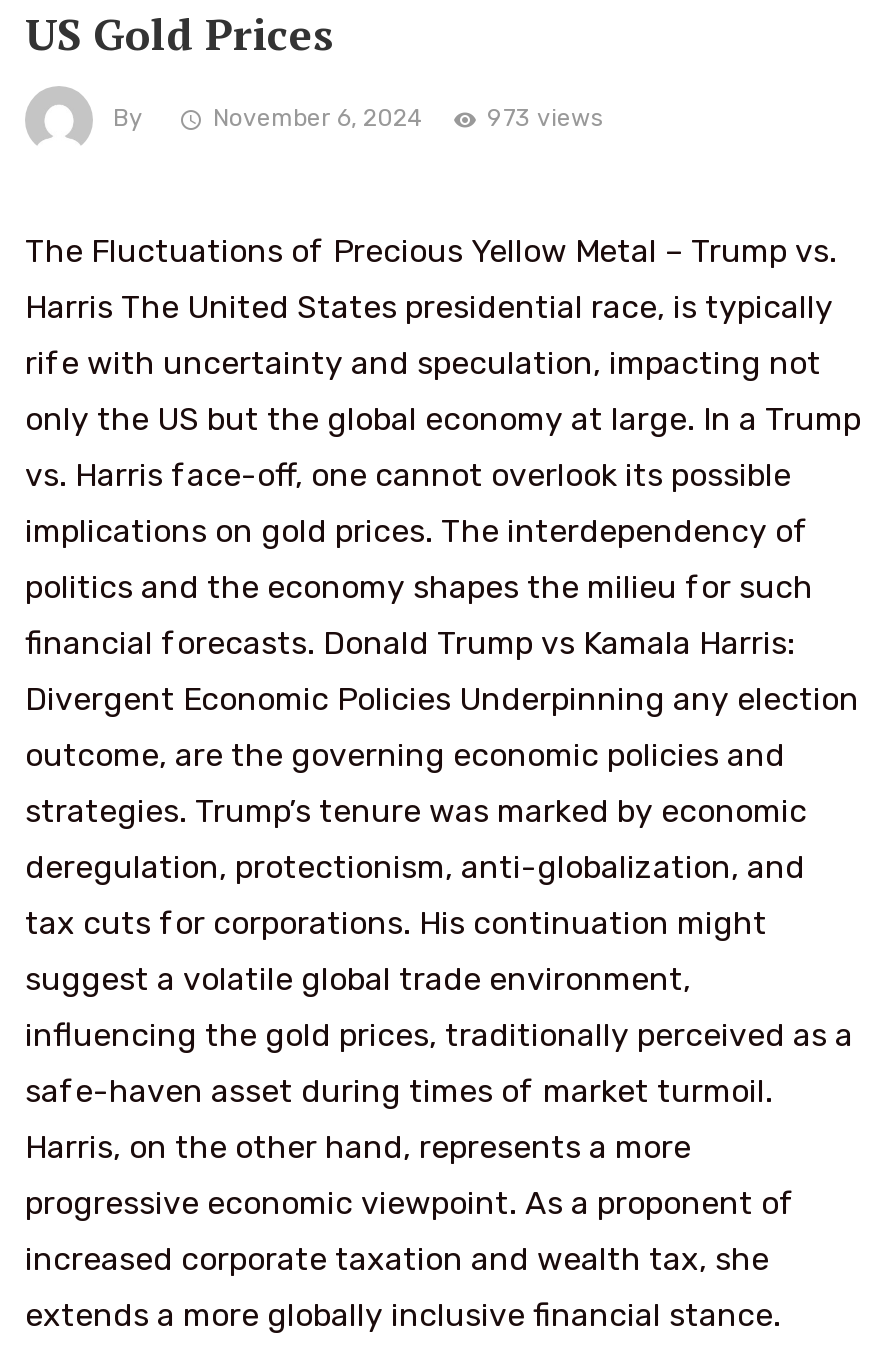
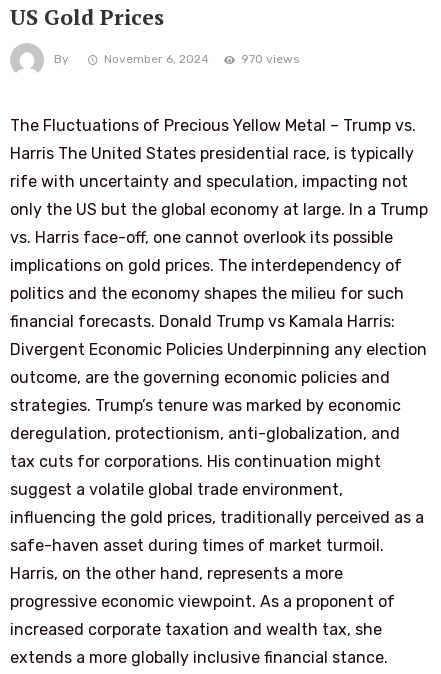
- 973 views
+ 970 views
